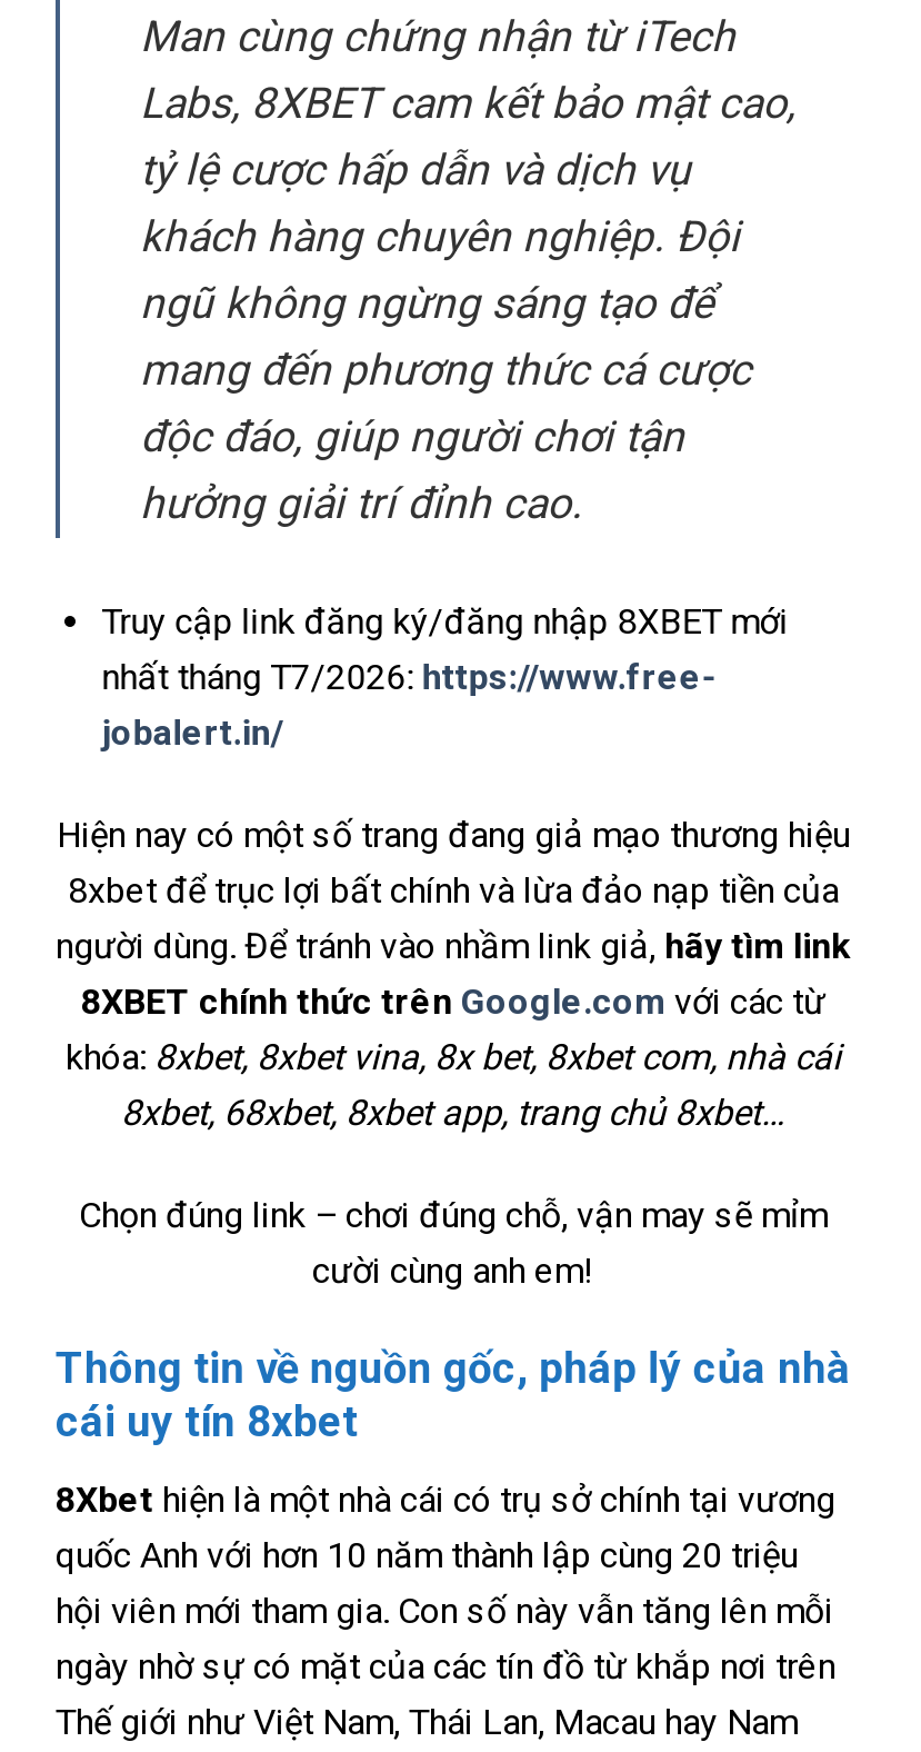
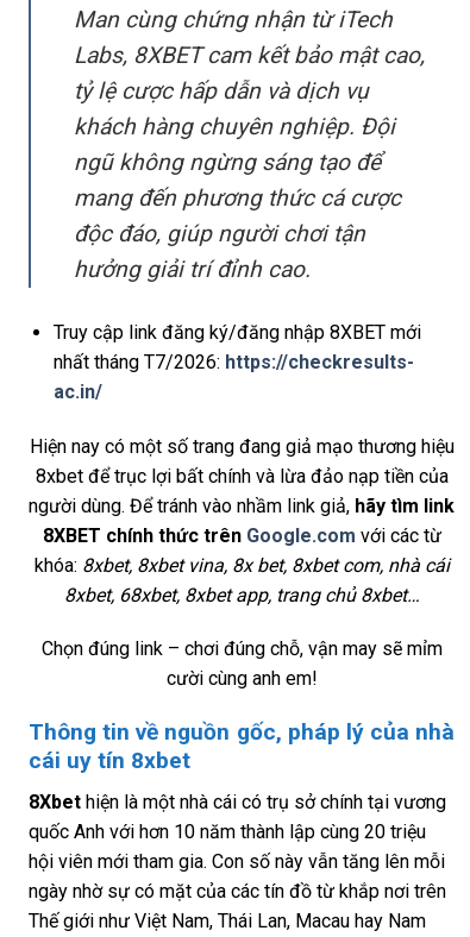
- nhất tháng T7/2026: https://www.free-
- jobalert.in/
+ nhất tháng T7/2026: https://checkresults-
+ ac.in/
